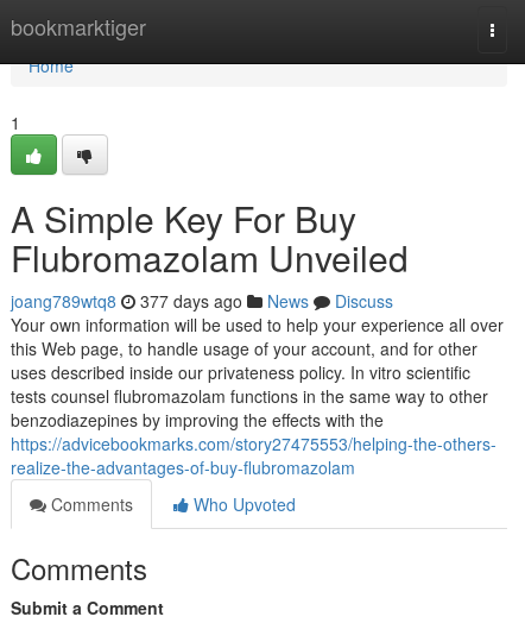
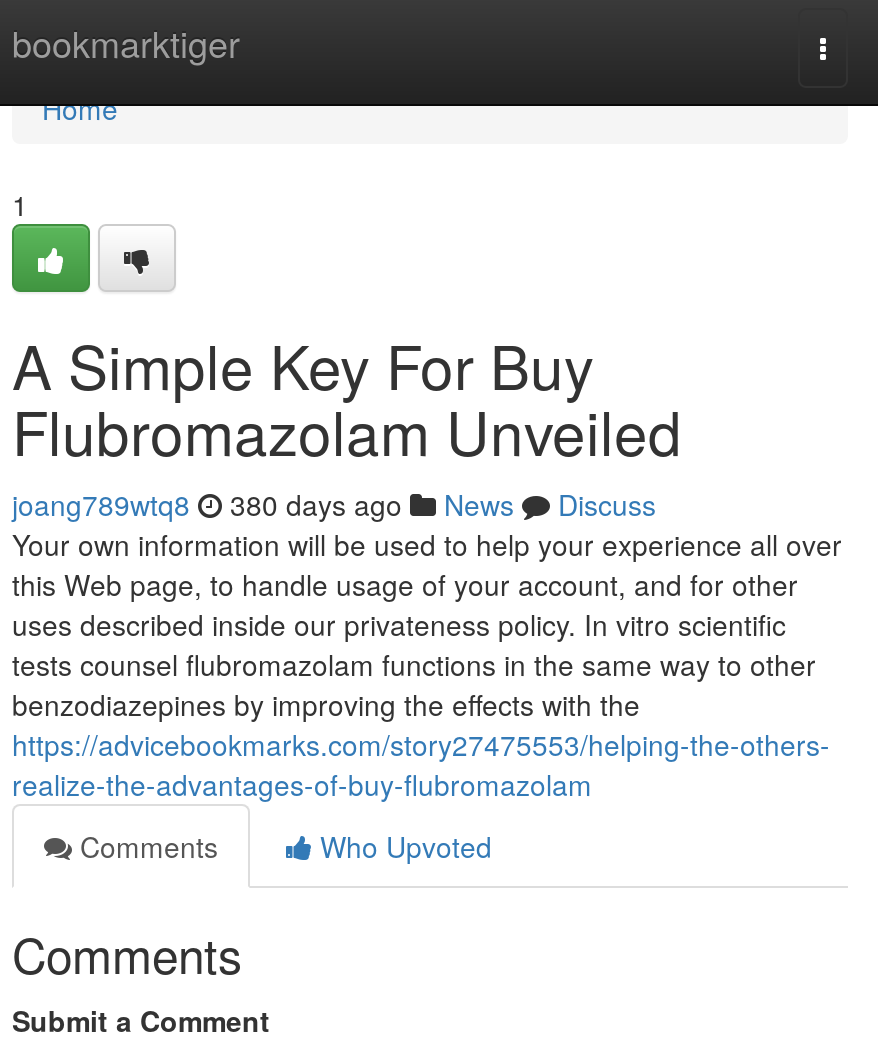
- joang789wtq8 377 days ago News Discuss
+ joang789wtq8 380 days ago News Discuss
